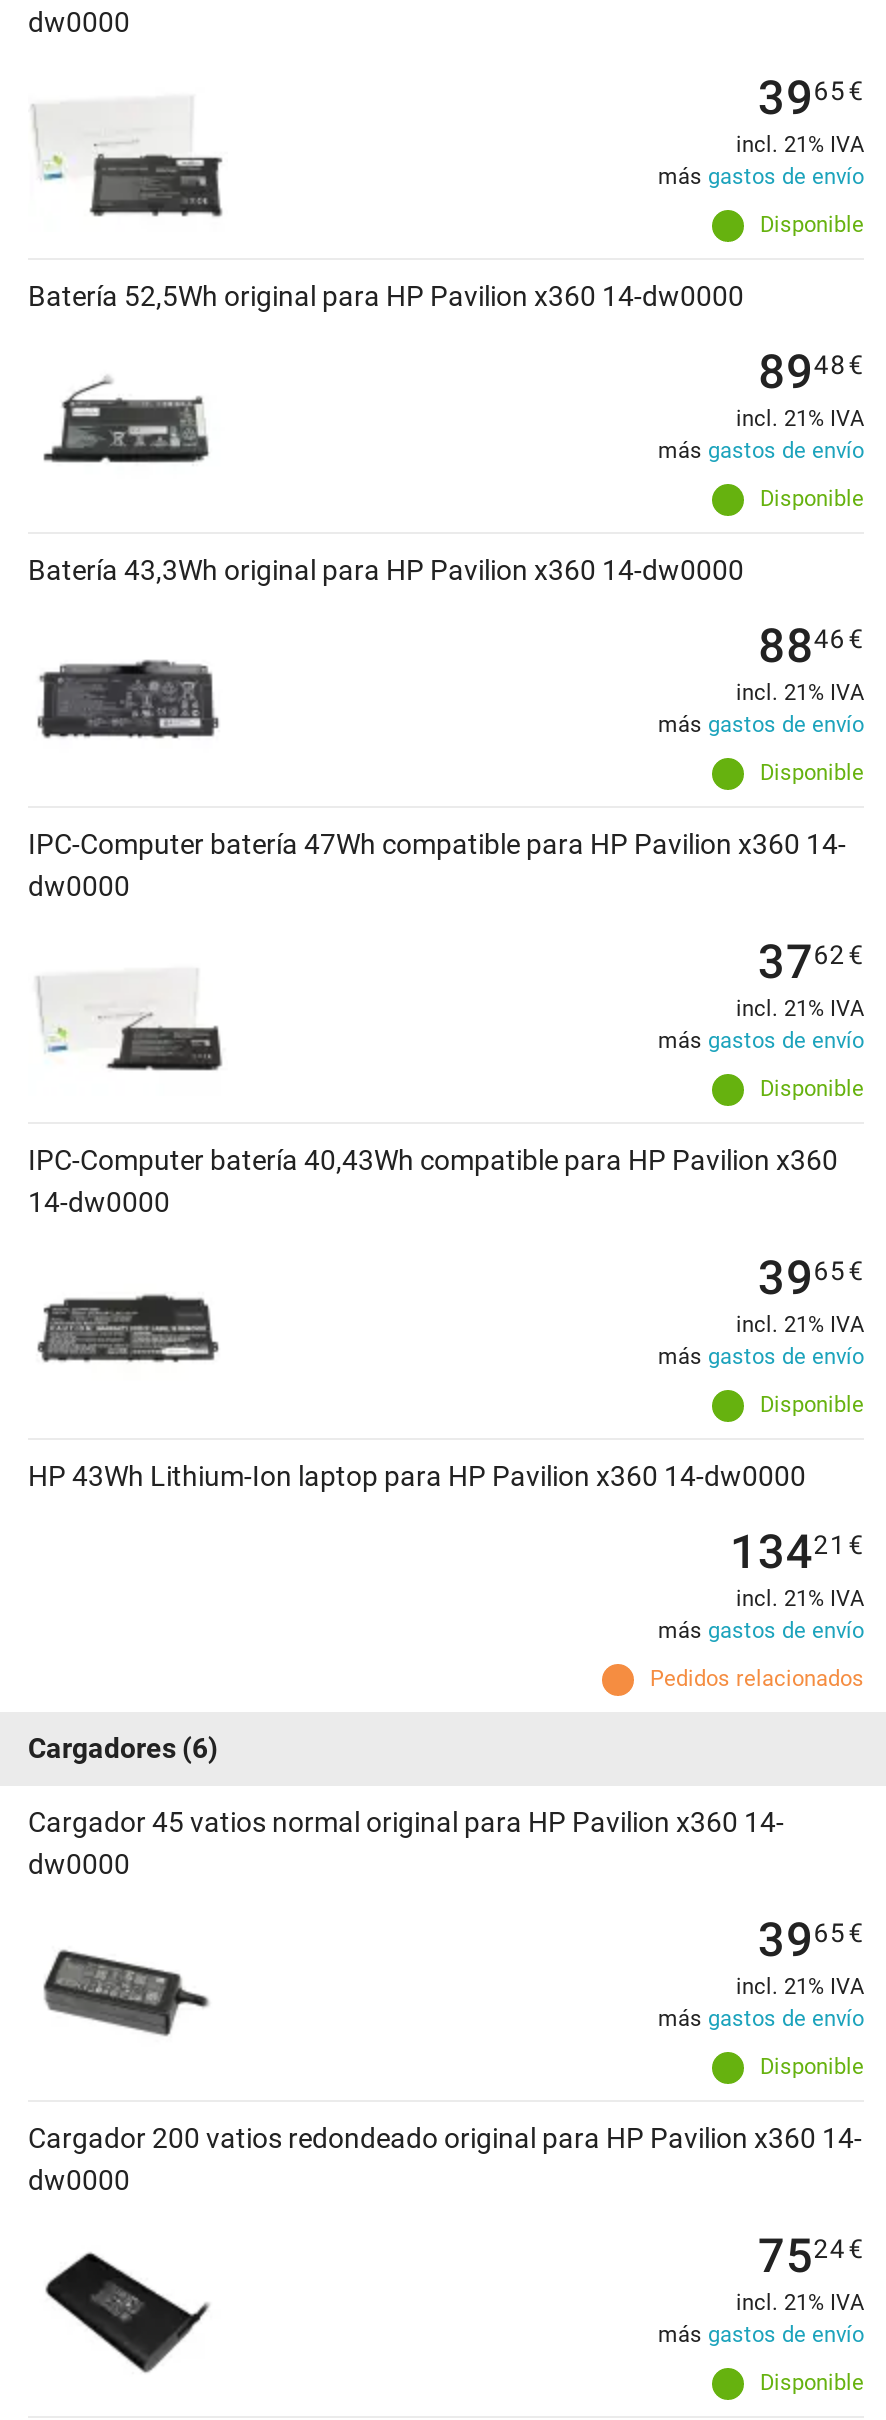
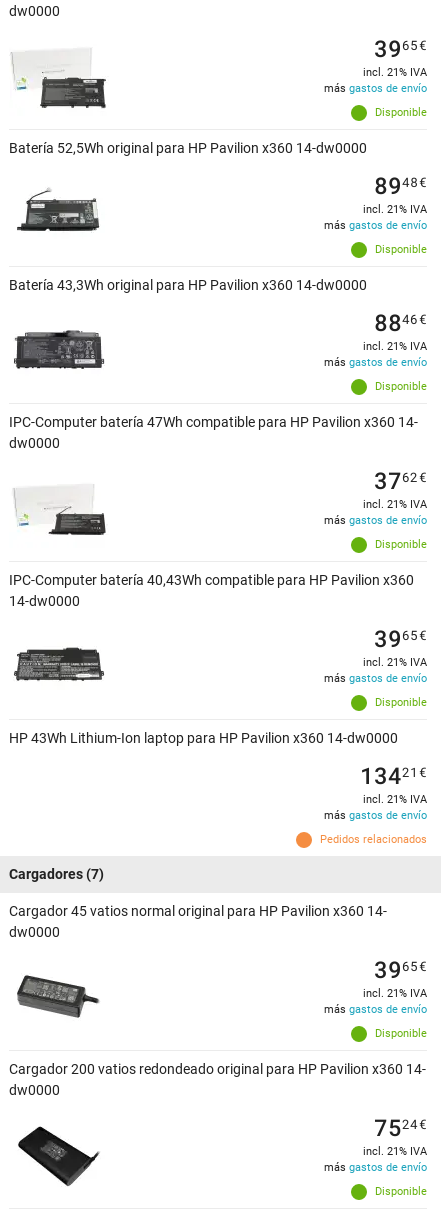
- Cargadores (6)
+ Cargadores (7)
